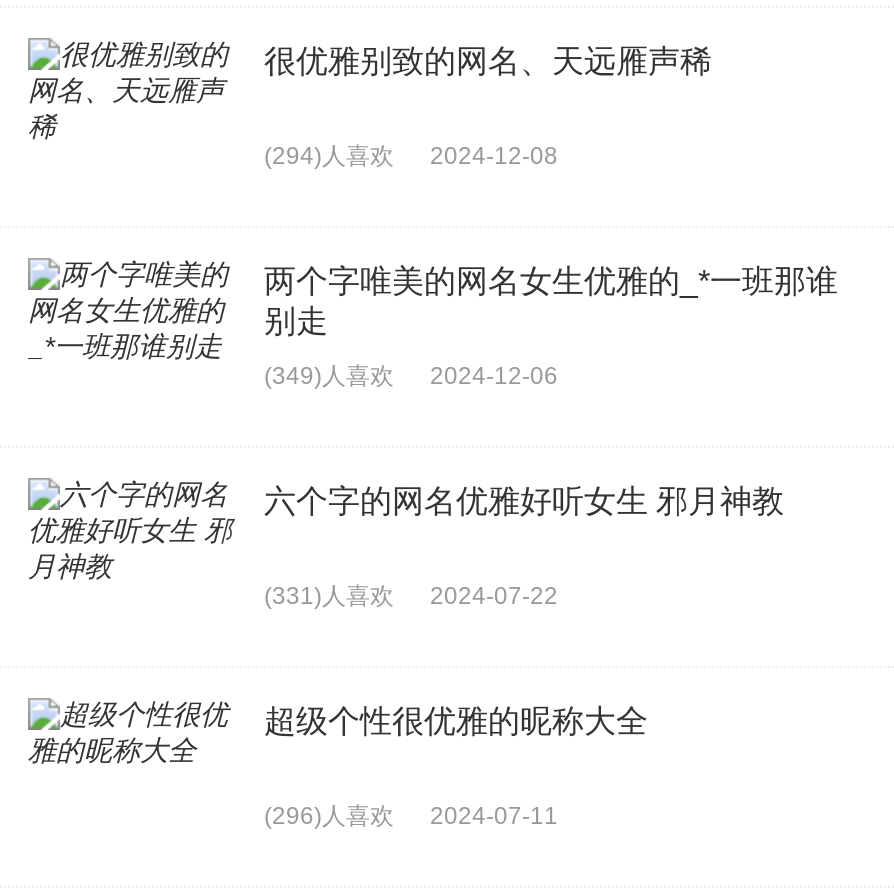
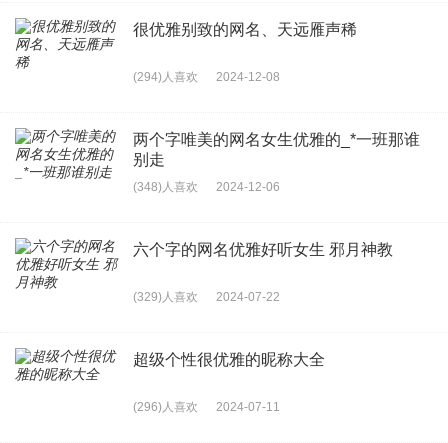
- (349)人喜欢 2024-12-06
+ (348)人喜欢 2024-12-06

- (331)人喜欢 2024-07-22
+ (329)人喜欢 2024-07-22
